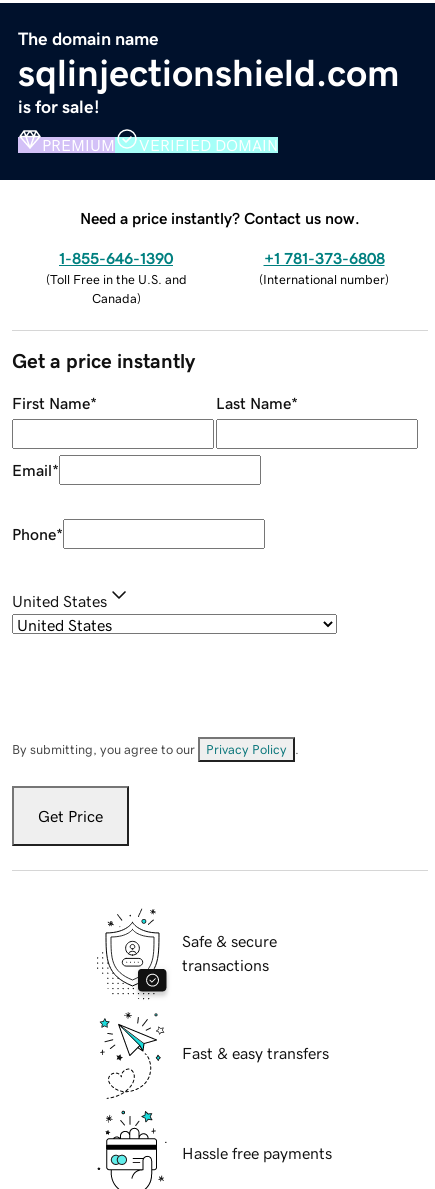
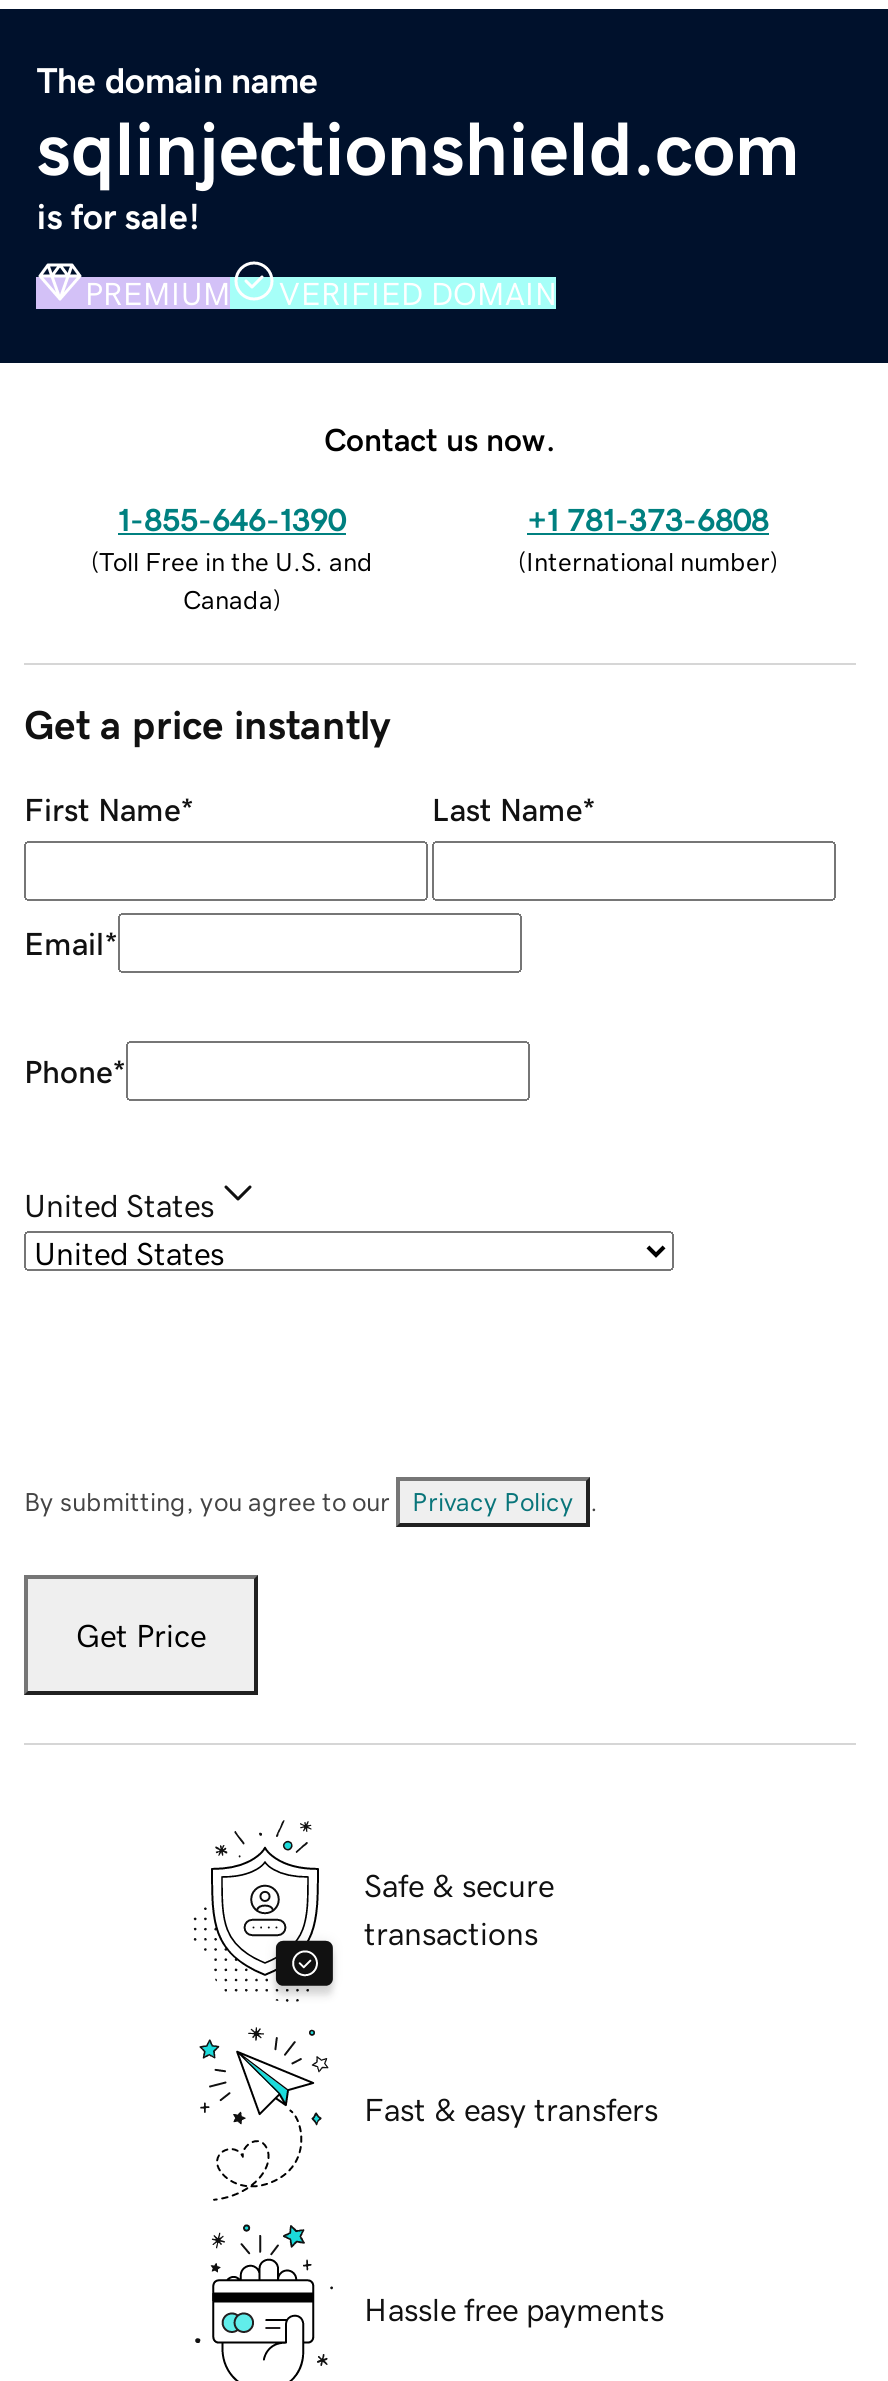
- Need a price instantly? Contact us now.
+ Contact us now.
